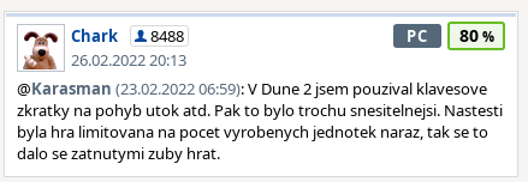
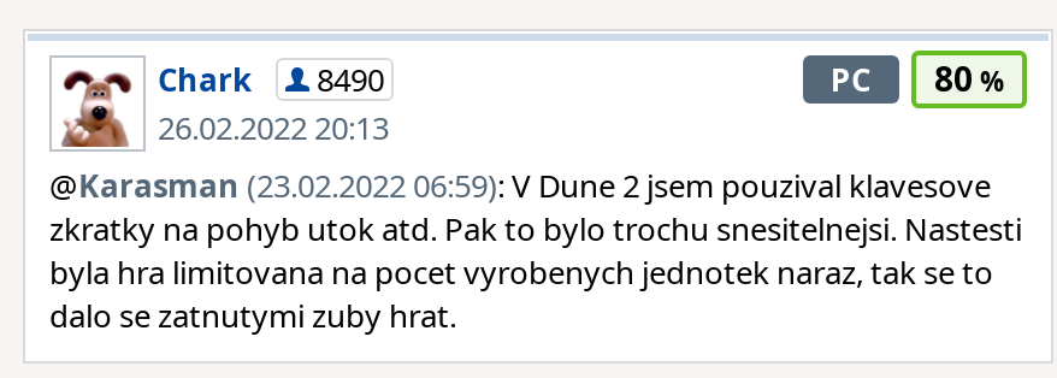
- Chark 8488
+ Chark 8490
